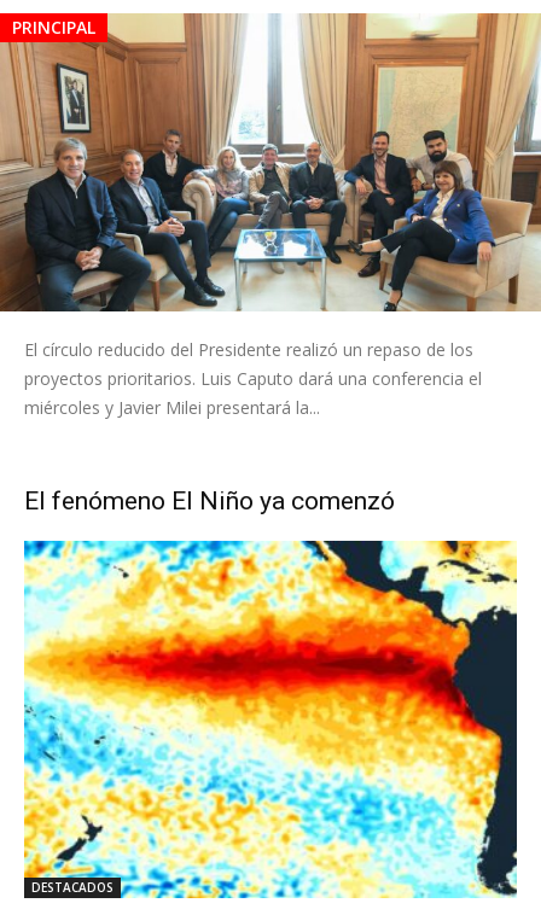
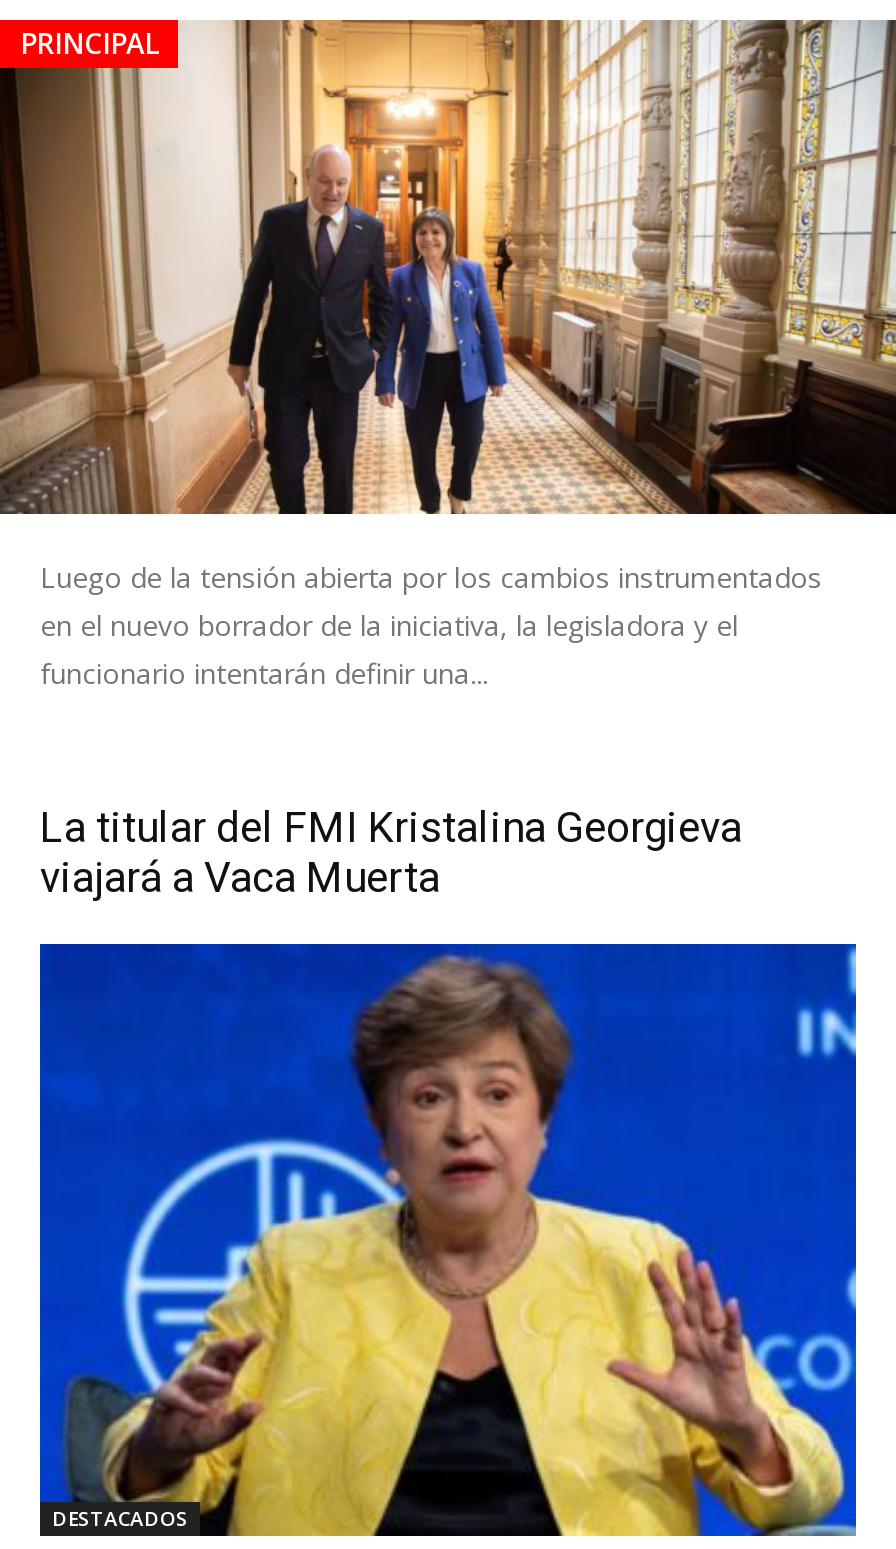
- [image]
- El círculo reducido del Presidente realizó un repaso de los
- proyectos prioritarios. Luis Caputo dará una conferencia el
- miércoles y Javier Milei presentará la...
+ [image]
+ Luego de la tensión abierta por los cambios instrumentados
+ en el nuevo borrador de la iniciativa, la legisladora y el
+ funcionario intentarán definir una...

- El fenómeno El Niño ya comenzó
+ La titular del FMI Kristalina Georgieva
+ viajará a Vaca Muerta

- [image]
+ [image]
